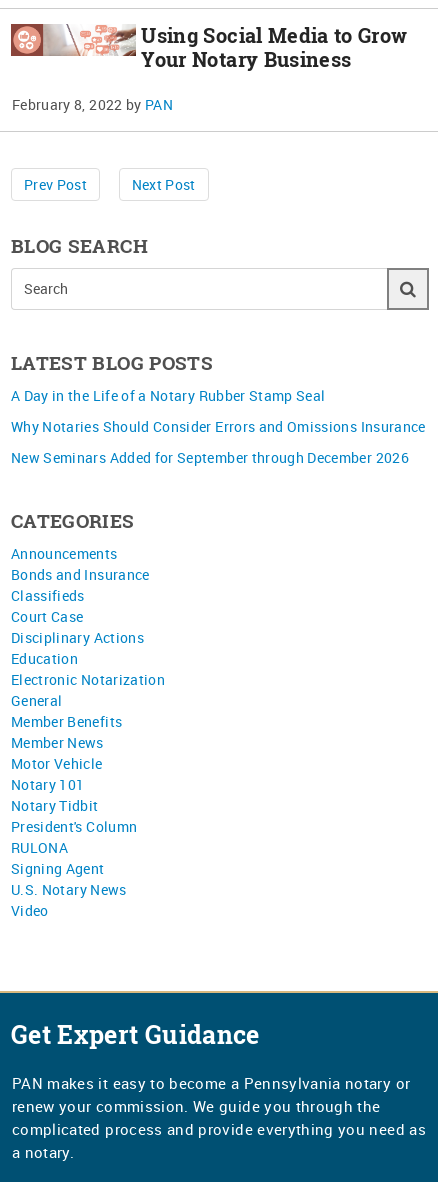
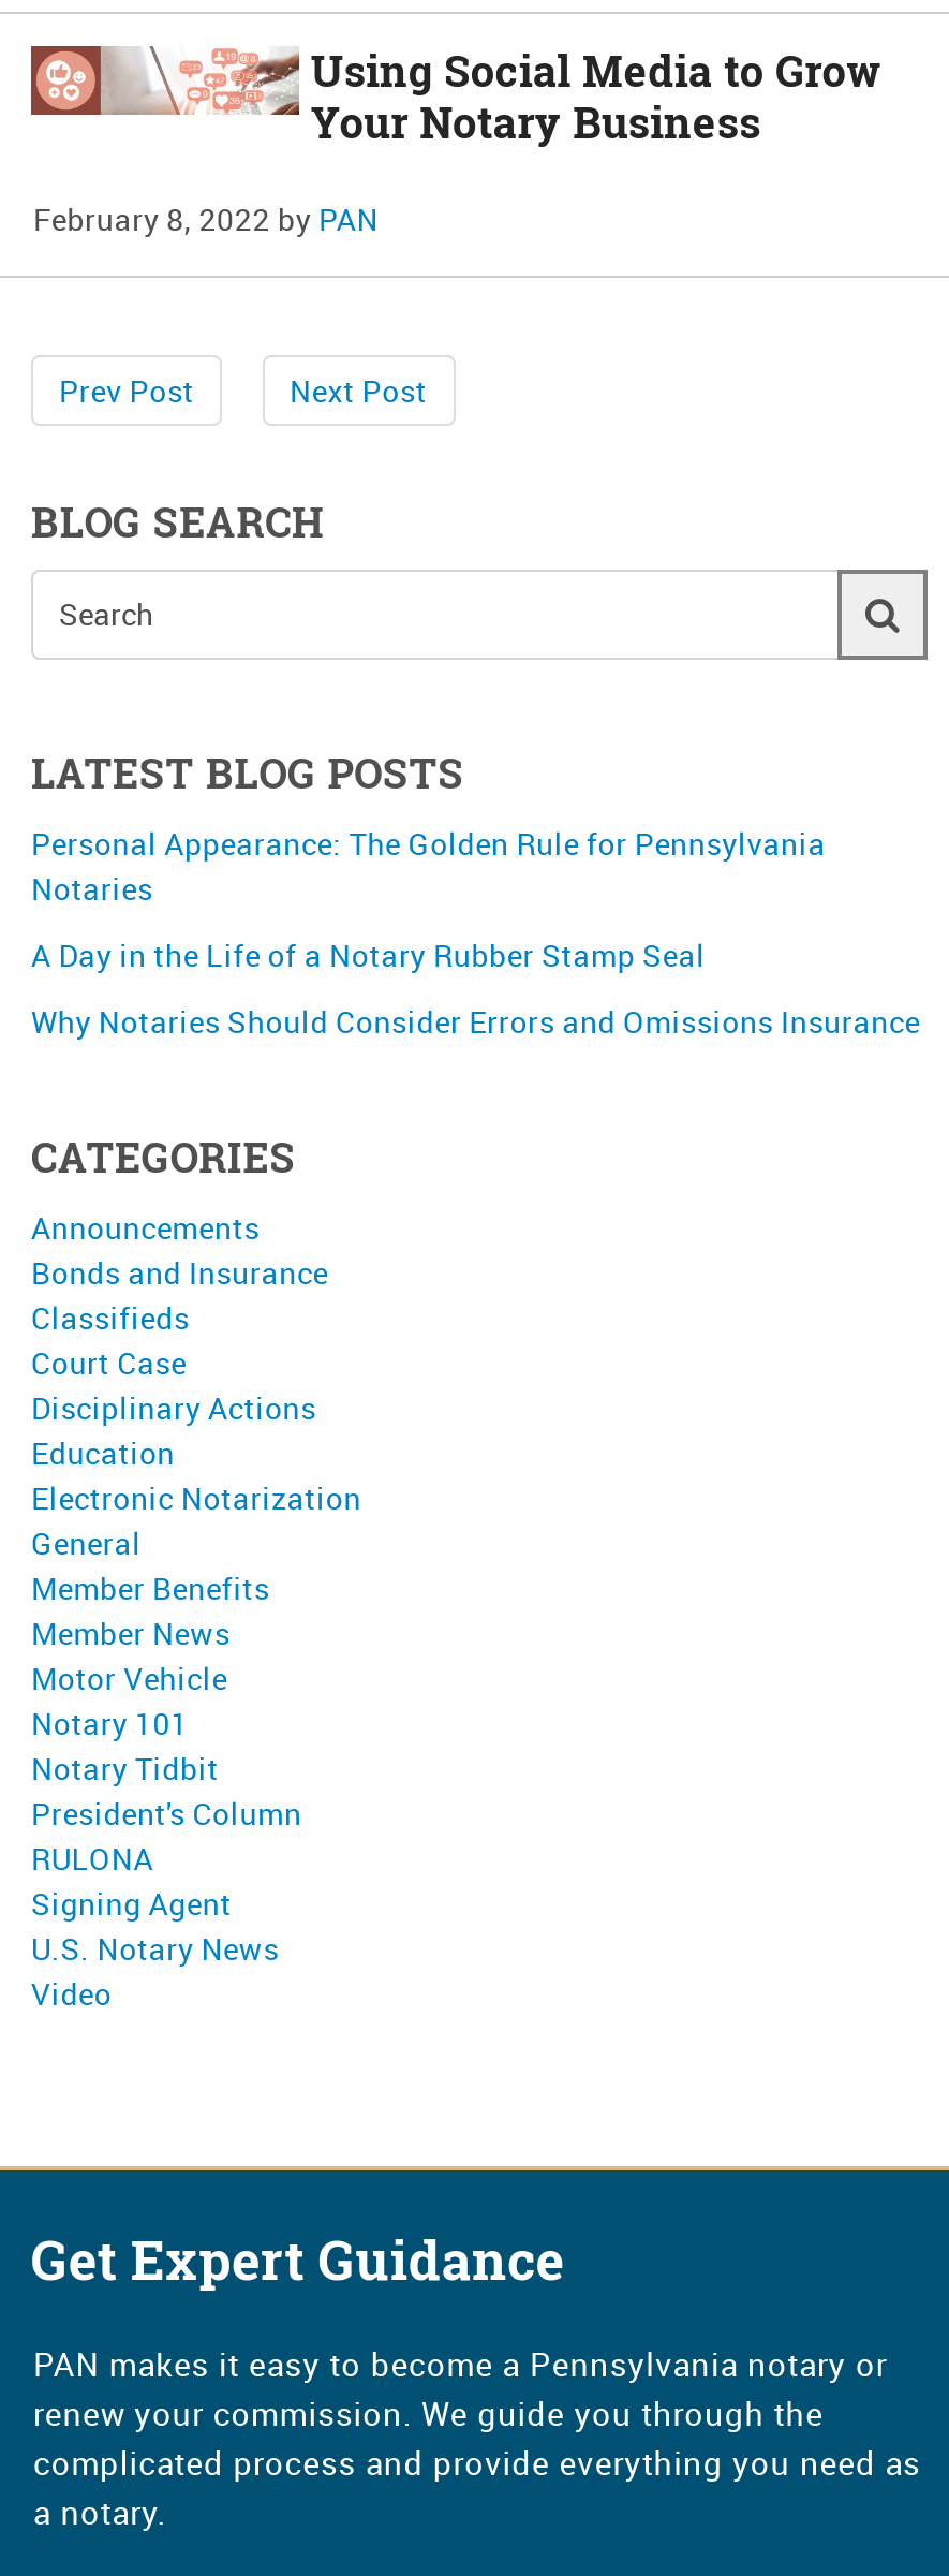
+ Personal Appearance: The Golden Rule for Pennsylvania
+ Notaries

moved down: A Day in the Life of a Notary Rubber Stamp Seal | Why Notaries Should Consider Errors and Omissions Insurance

- New Seminars Added for September through December 2026
